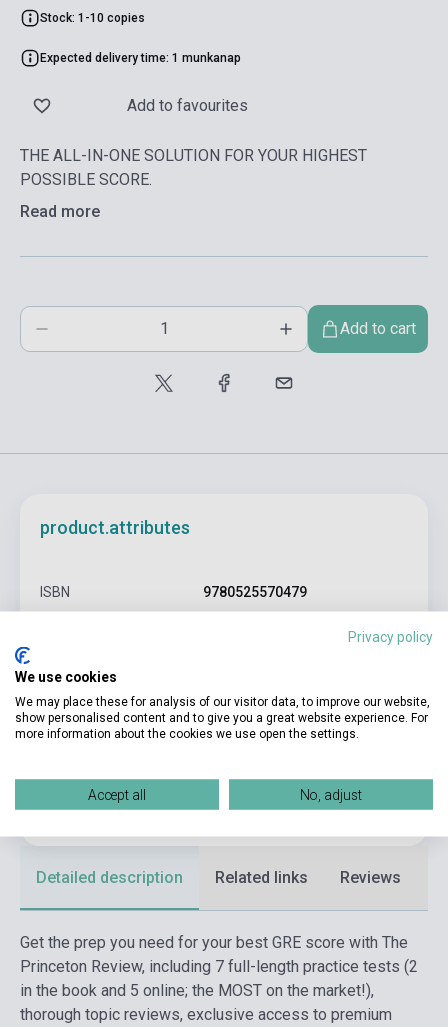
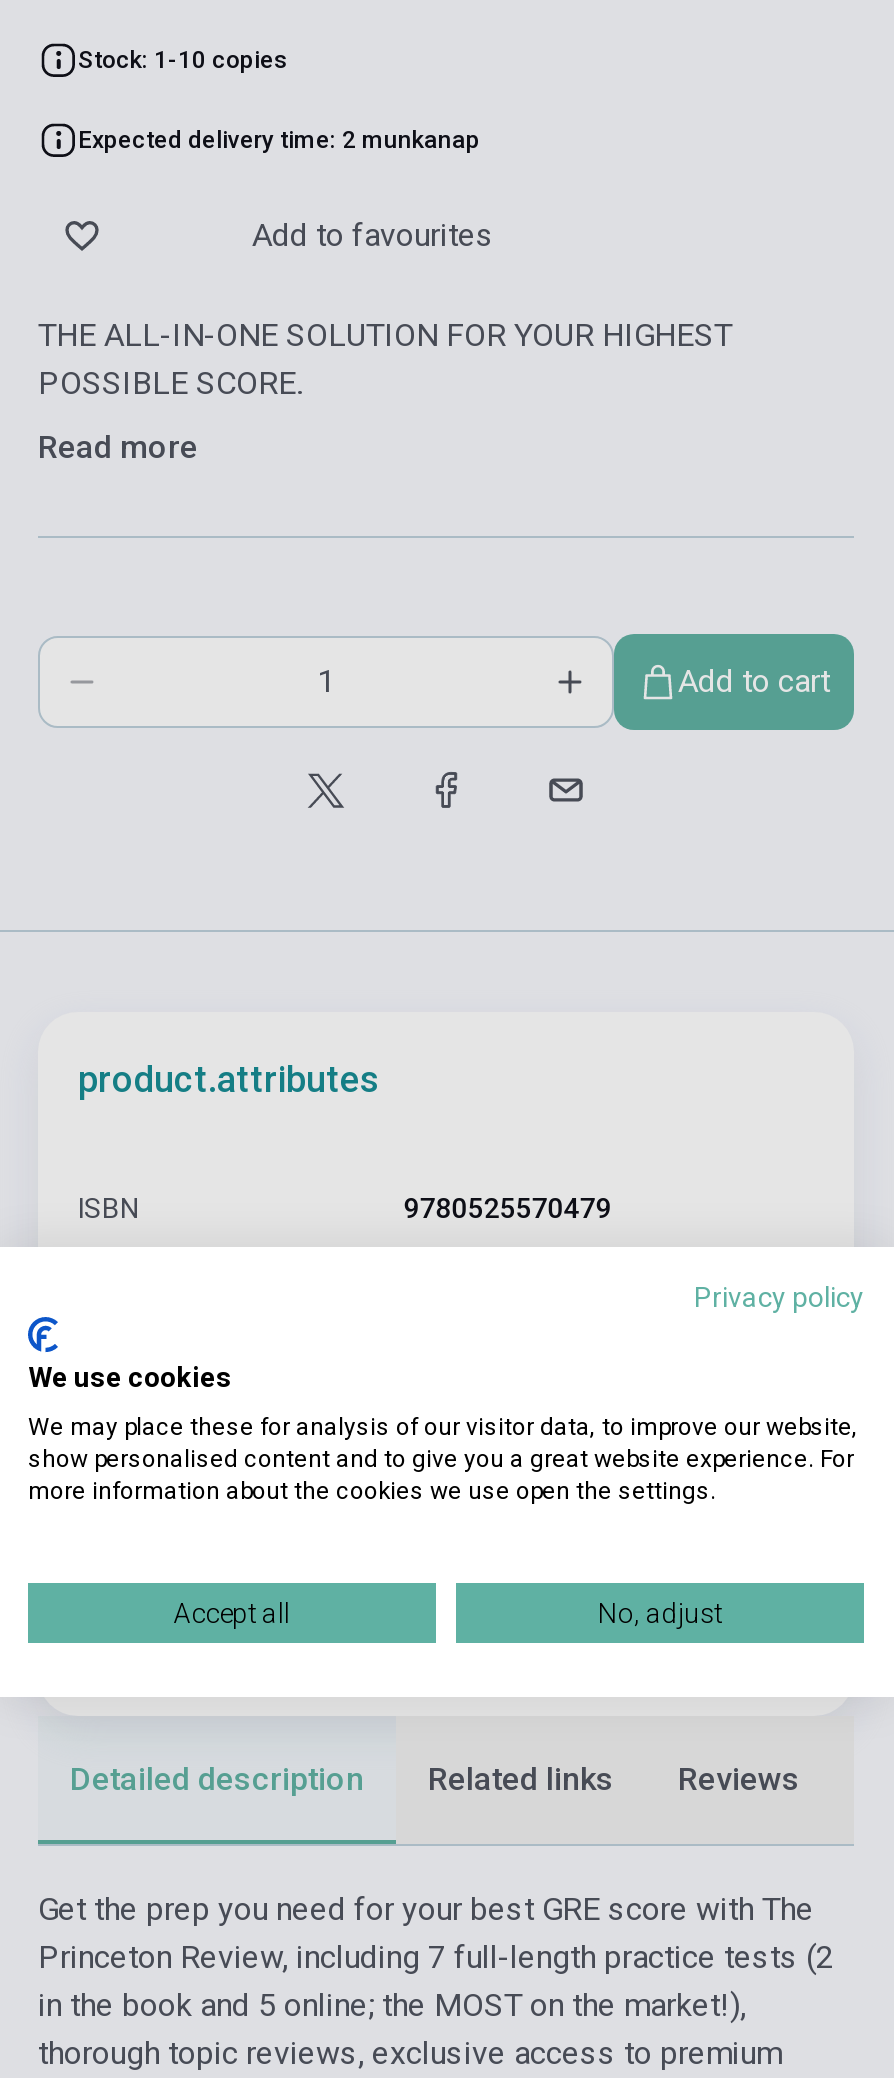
- Expected delivery time: 1 munkanap
+ Expected delivery time: 2 munkanap
